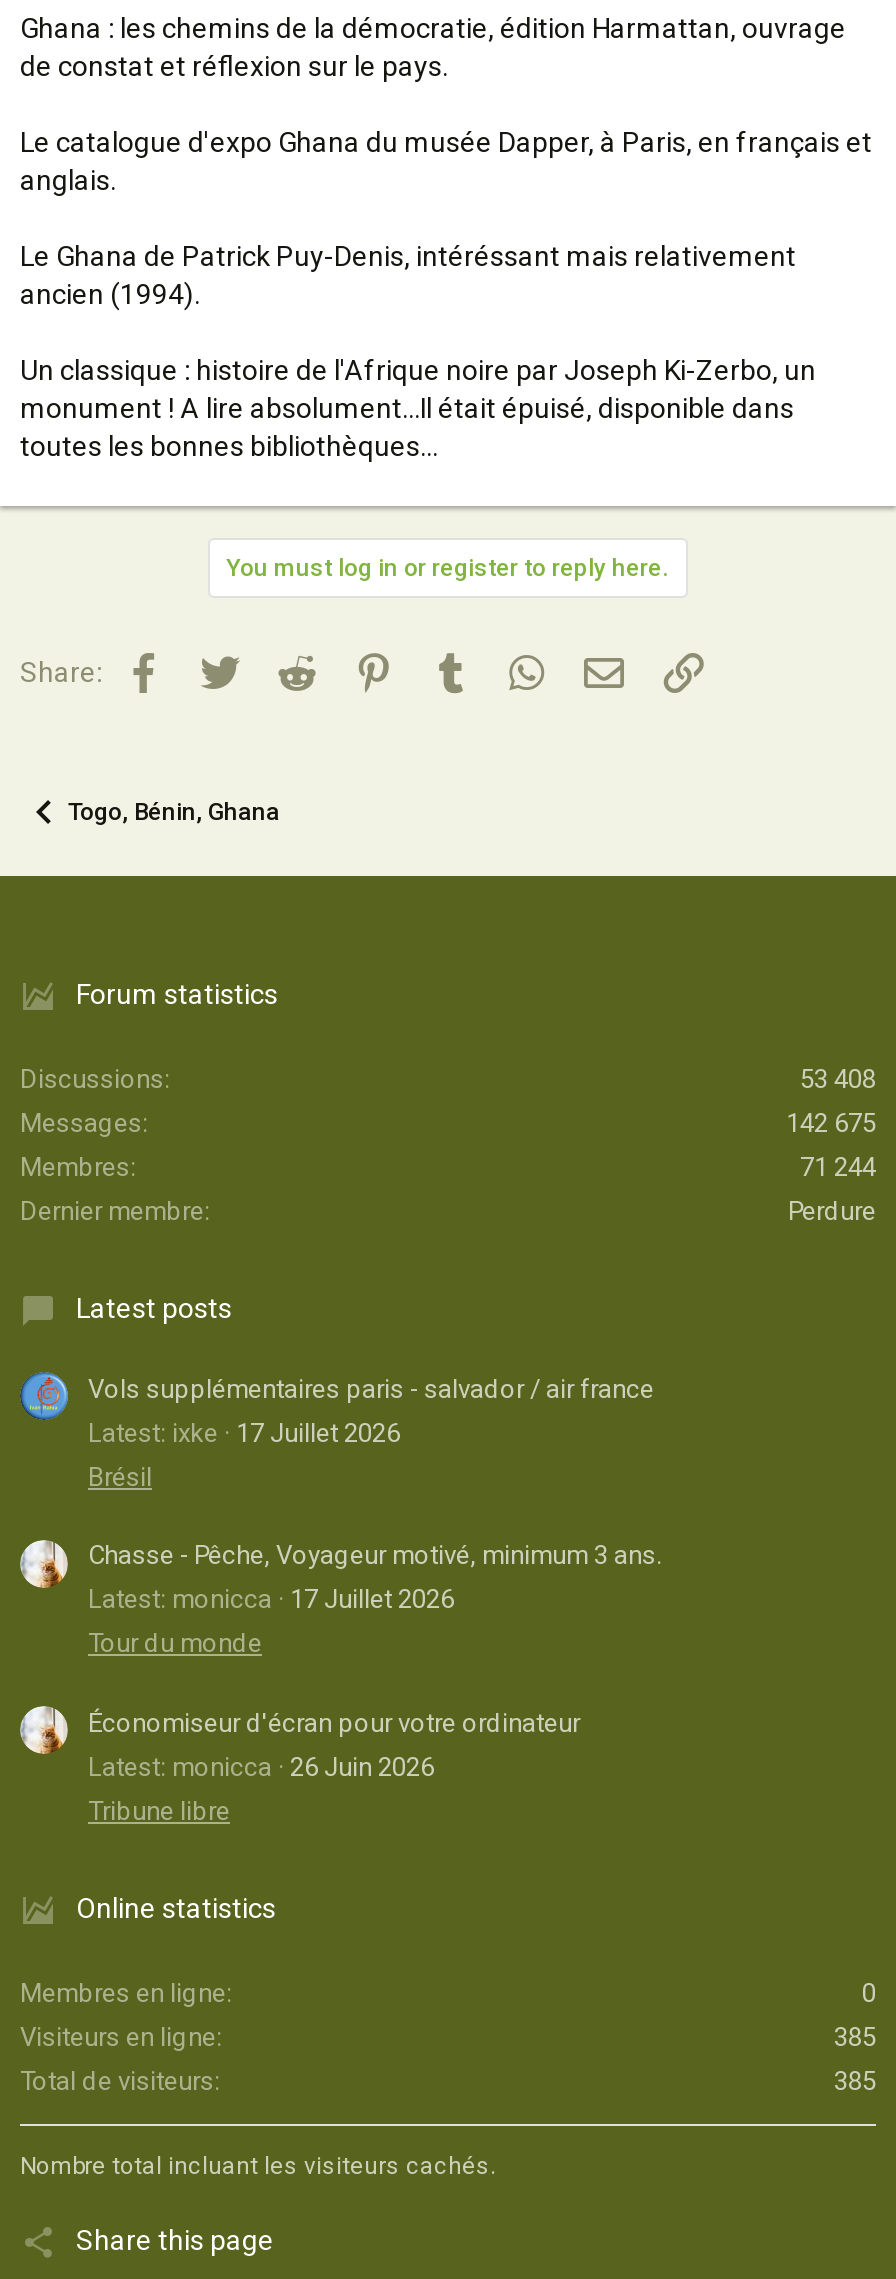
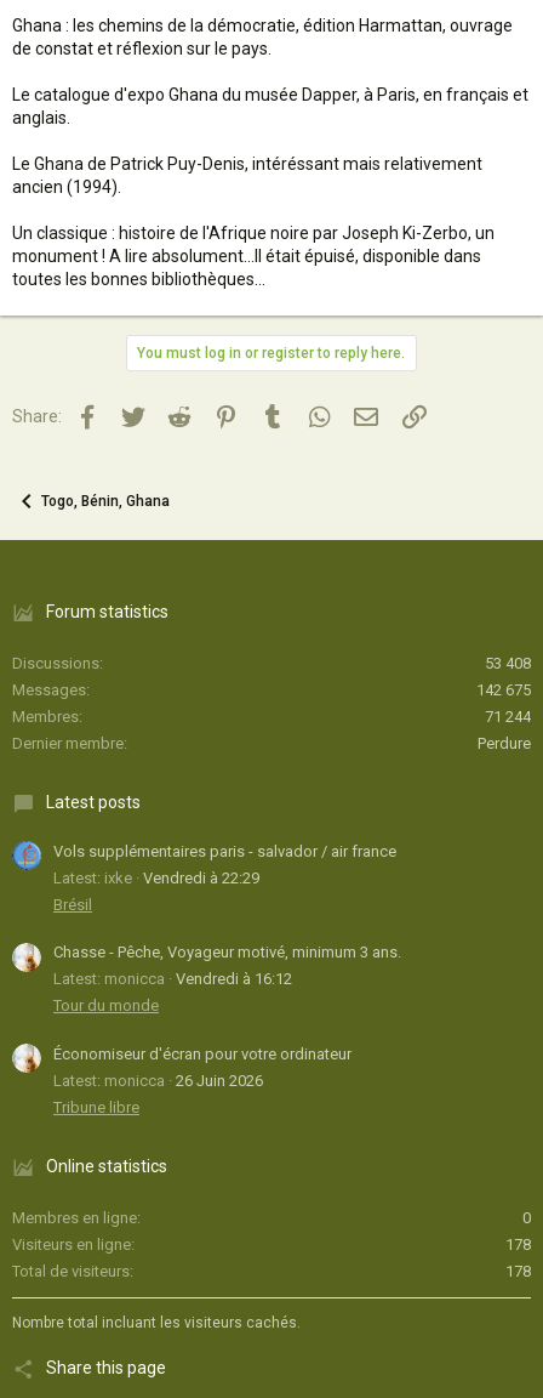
- Latest: ixke 17 Juillet 2026
+ Latest: ixke Vendredi à 22:29

- Latest: monicca 17 Juillet 2026
+ Latest: monicca Vendredi à 16:12

- 385
+ 178

- 385
+ 178
